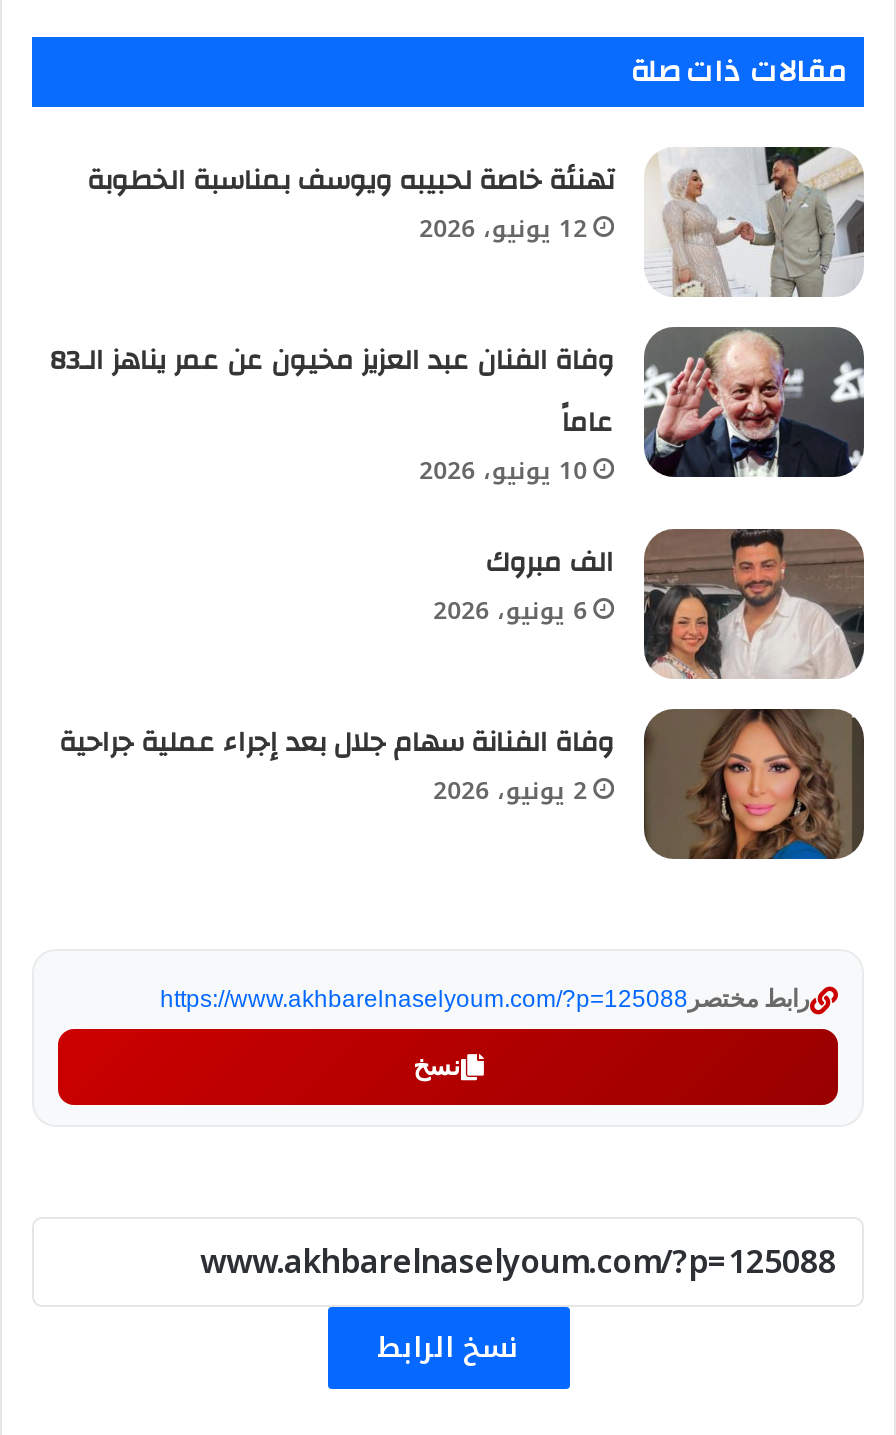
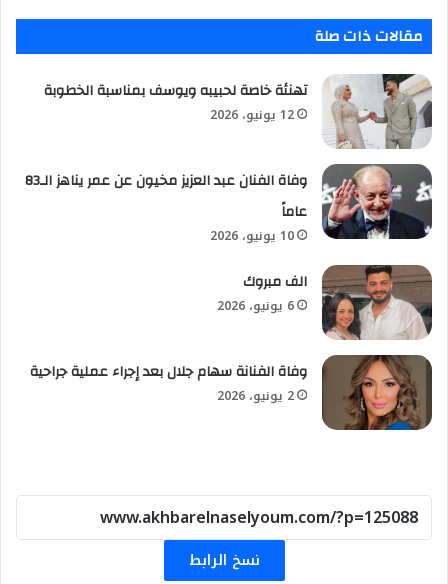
- رابط مختصر https://www.akhbarelnaselyoum.com/?p=125088
- نسخ
